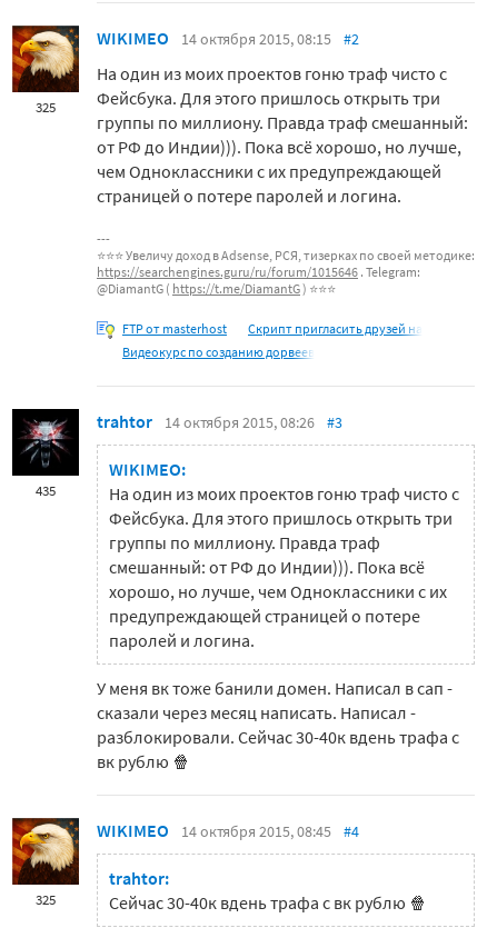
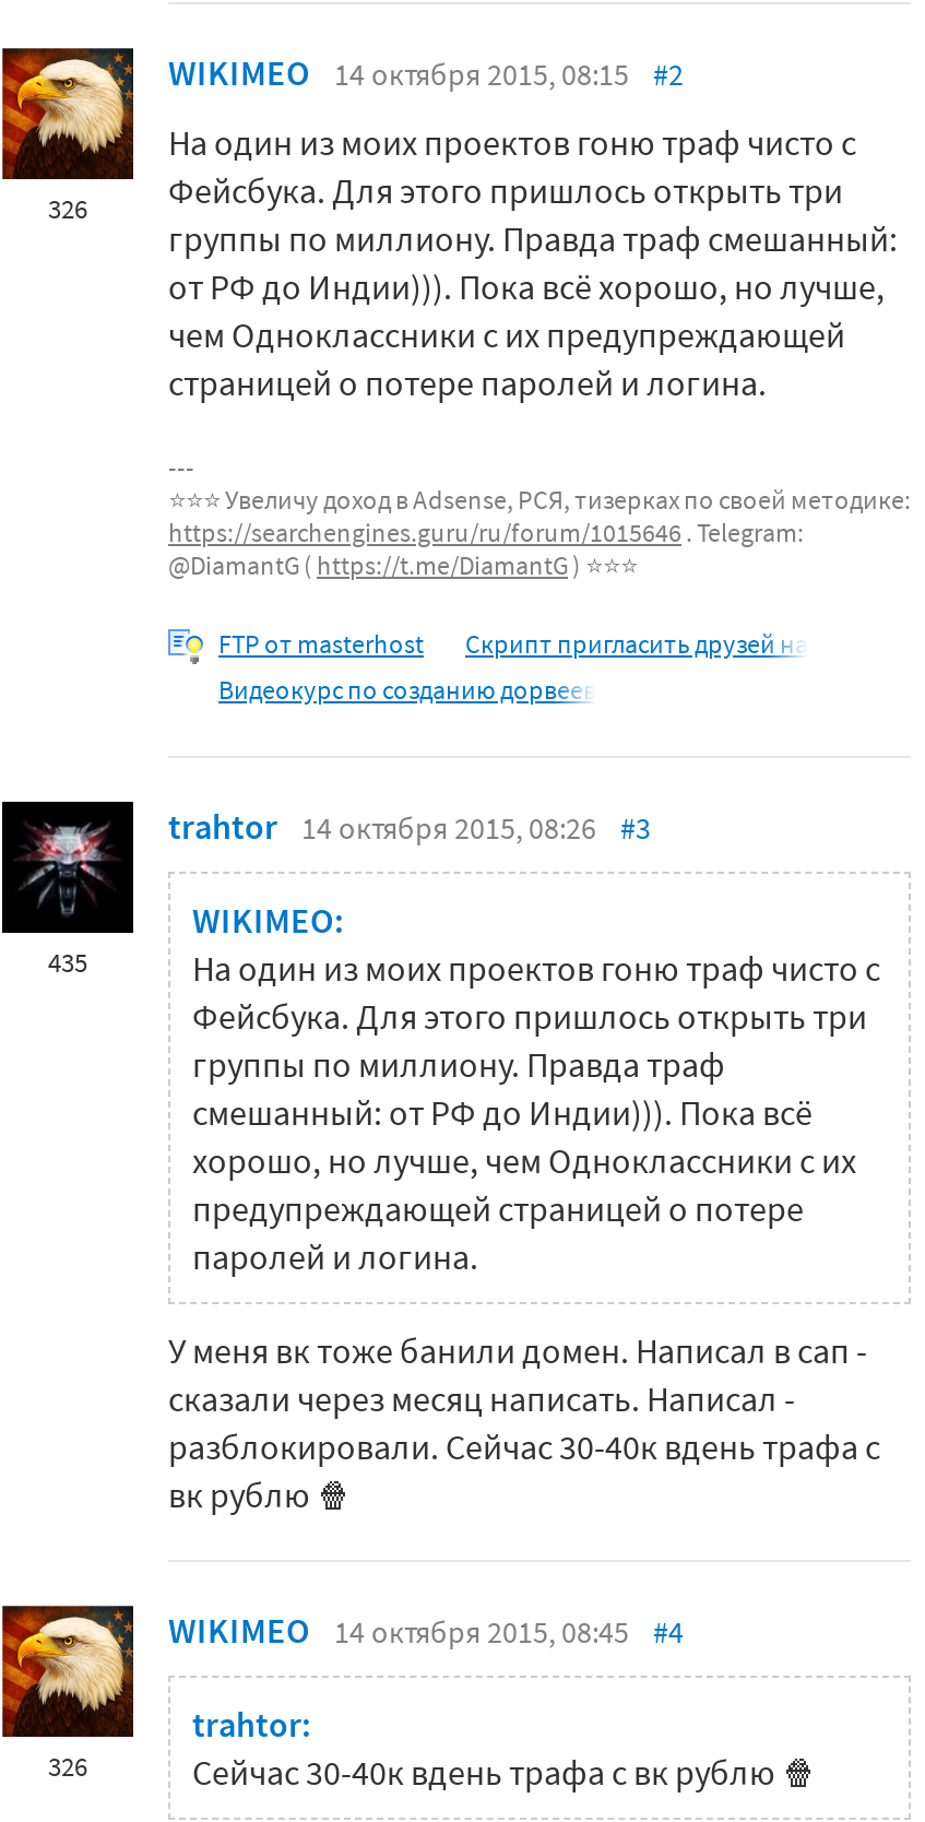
- 325
+ 326

- 325
+ 326
